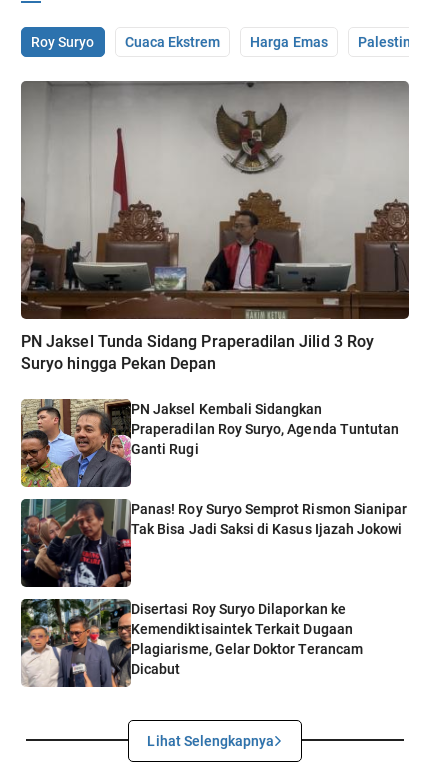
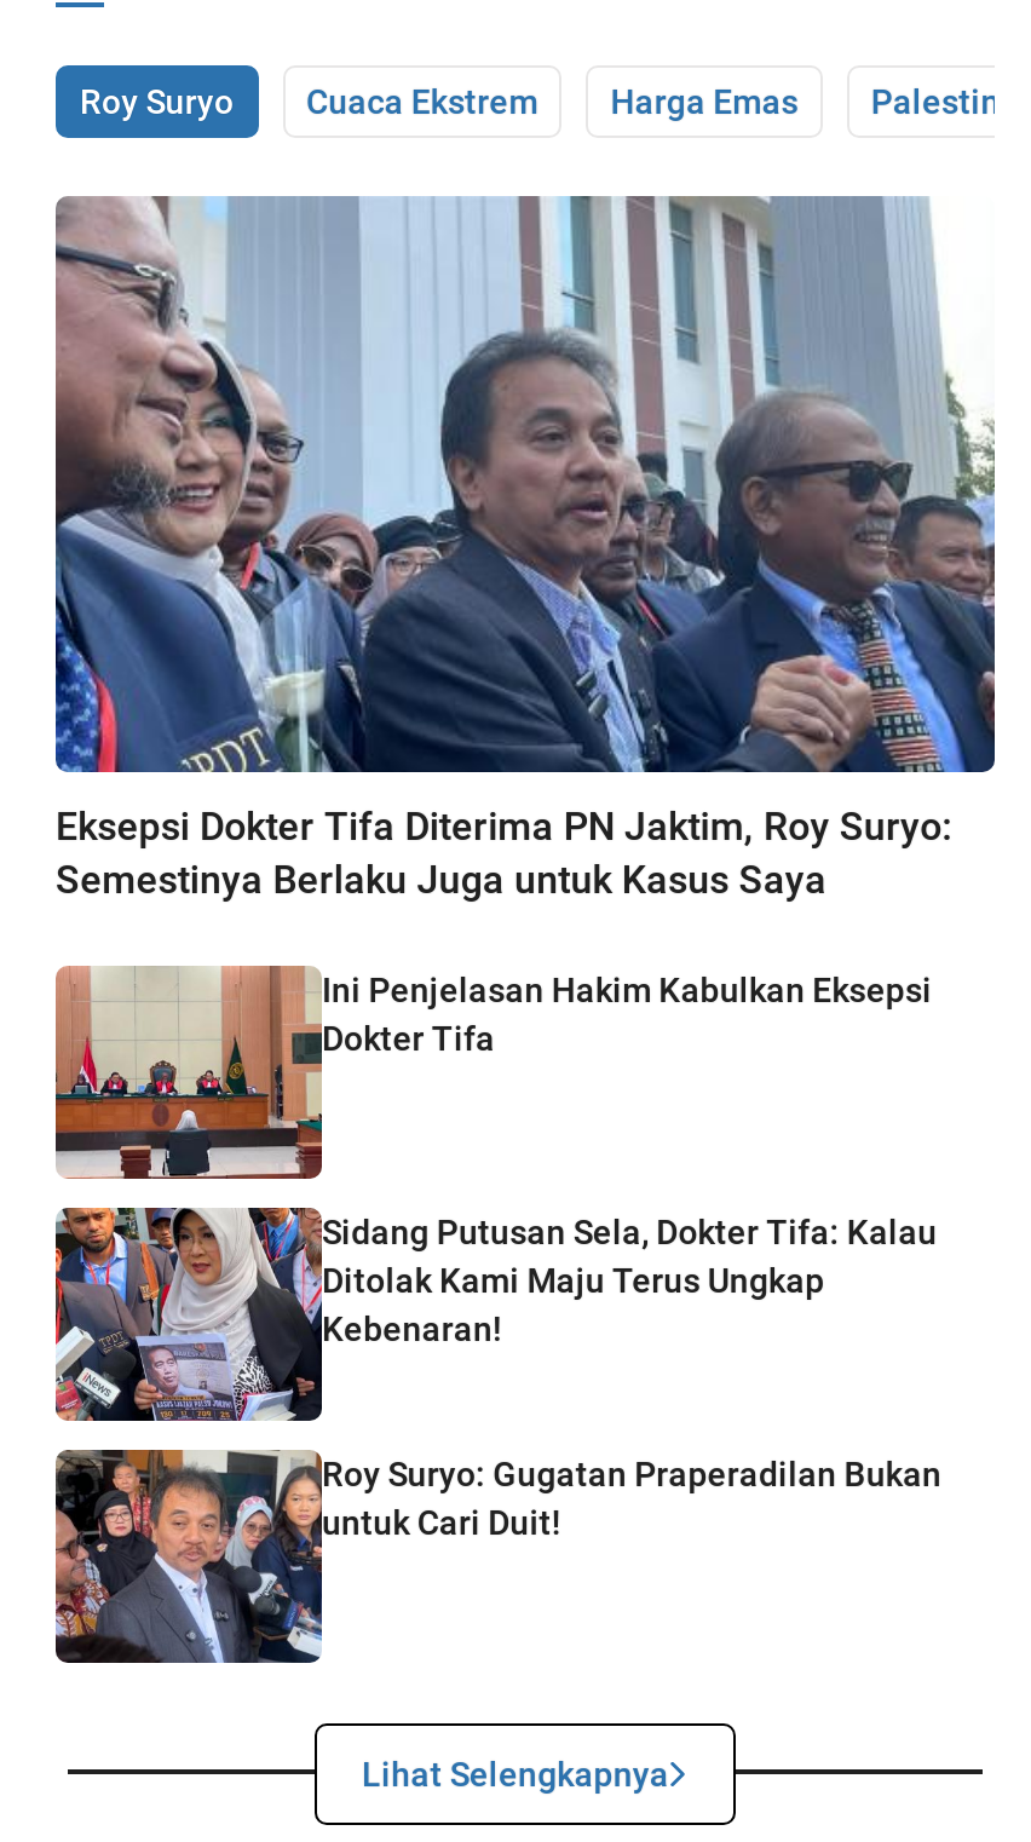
- [image]
- PN Jaksel Tunda Sidang Praperadilan Jilid 3 Roy
- Suryo hingga Pekan Depan
+ [image]
+ Eksepsi Dokter Tifa Diterima PN Jaktim, Roy Suryo:
+ Semestinya Berlaku Juga untuk Kasus Saya

- [image]
- PN Jaksel Kembali Sidangkan
- Praperadilan Roy Suryo, Agenda Tuntutan
- Ganti Rugi
+ [image]
+ Ini Penjelasan Hakim Kabulkan Eksepsi
+ Dokter Tifa

- [image]
- Panas! Roy Suryo Semprot Rismon Sianipar
- Tak Bisa Jadi Saksi di Kasus Ijazah Jokowi
+ [image]
+ Sidang Putusan Sela, Dokter Tifa: Kalau
+ Ditolak Kami Maju Terus Ungkap
+ Kebenaran!

- [image]
- Disertasi Roy Suryo Dilaporkan ke
- Kemendiktisaintek Terkait Dugaan
- Plagiarisme, Gelar Doktor Terancam
- Dicabut
+ [image]
+ Roy Suryo: Gugatan Praperadilan Bukan
+ untuk Cari Duit!
